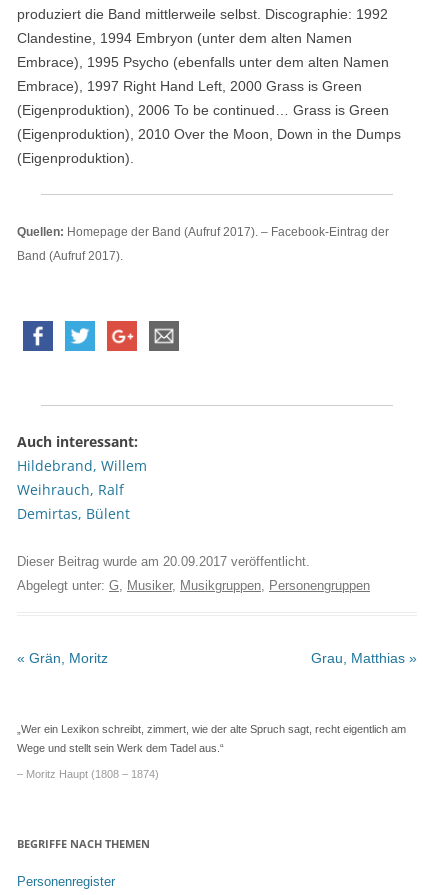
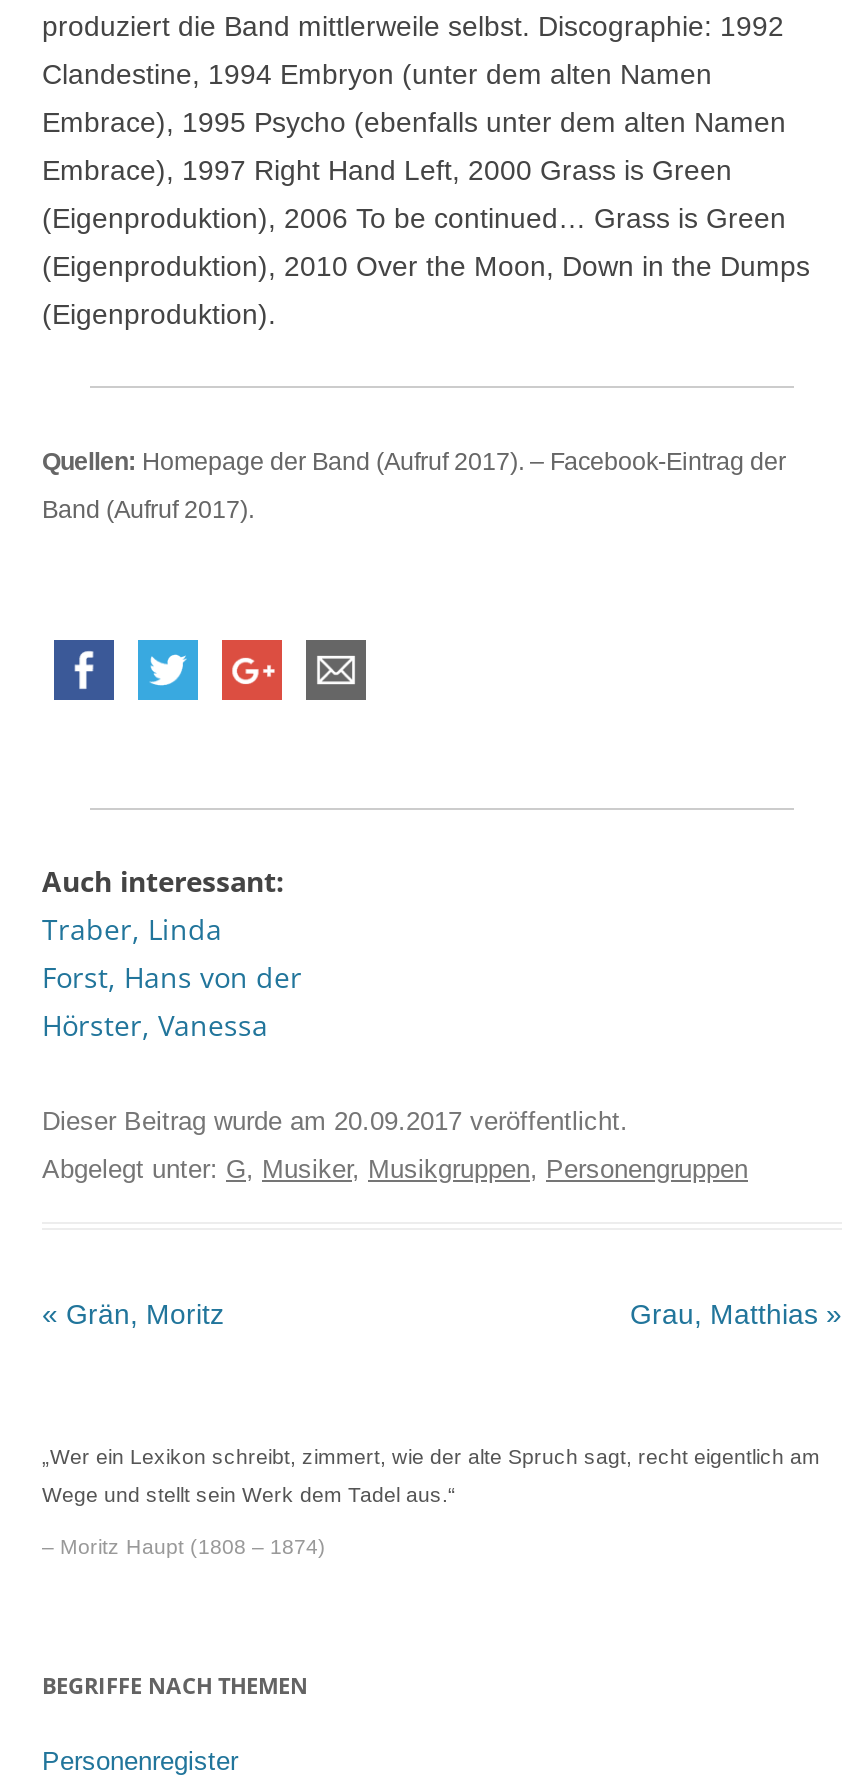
- Hildebrand, Willem
- Weihrauch, Ralf
- Demirtas, Bülent
+ Traber, Linda
+ Forst, Hans von der
+ Hörster, Vanessa
